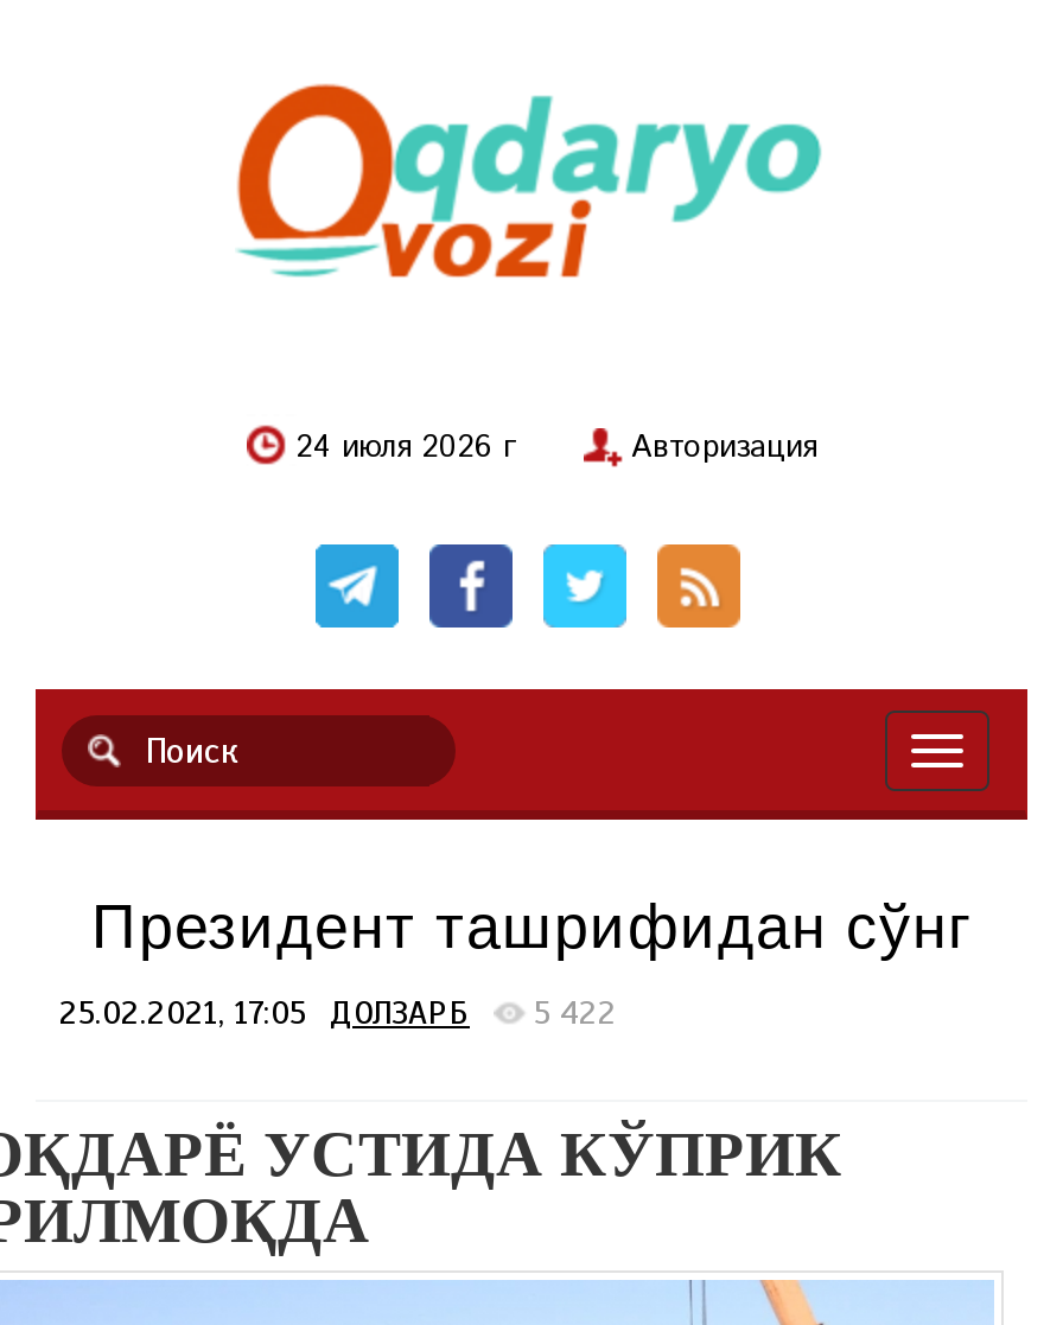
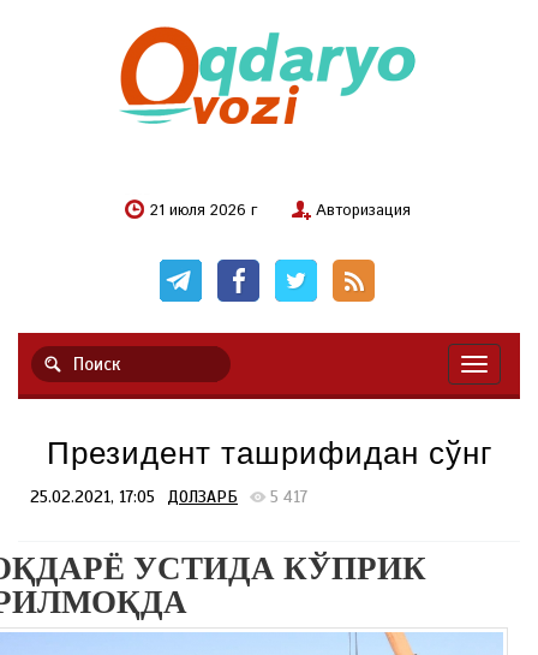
- 24 июля 2026 г
+ 21 июля 2026 г

- 25.02.2021, 17:05 ДОЛЗАРБ 5 422
+ 25.02.2021, 17:05 ДОЛЗАРБ 5 417
